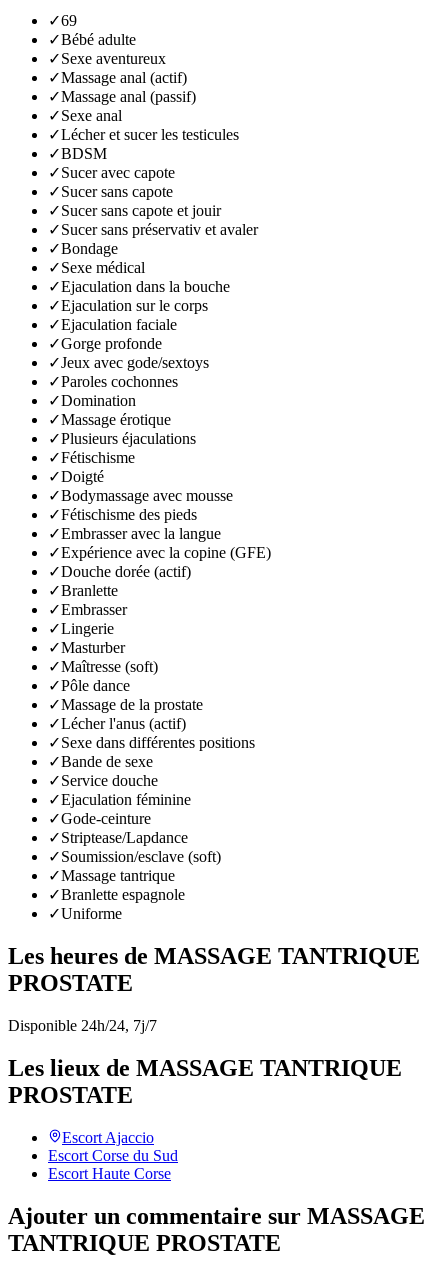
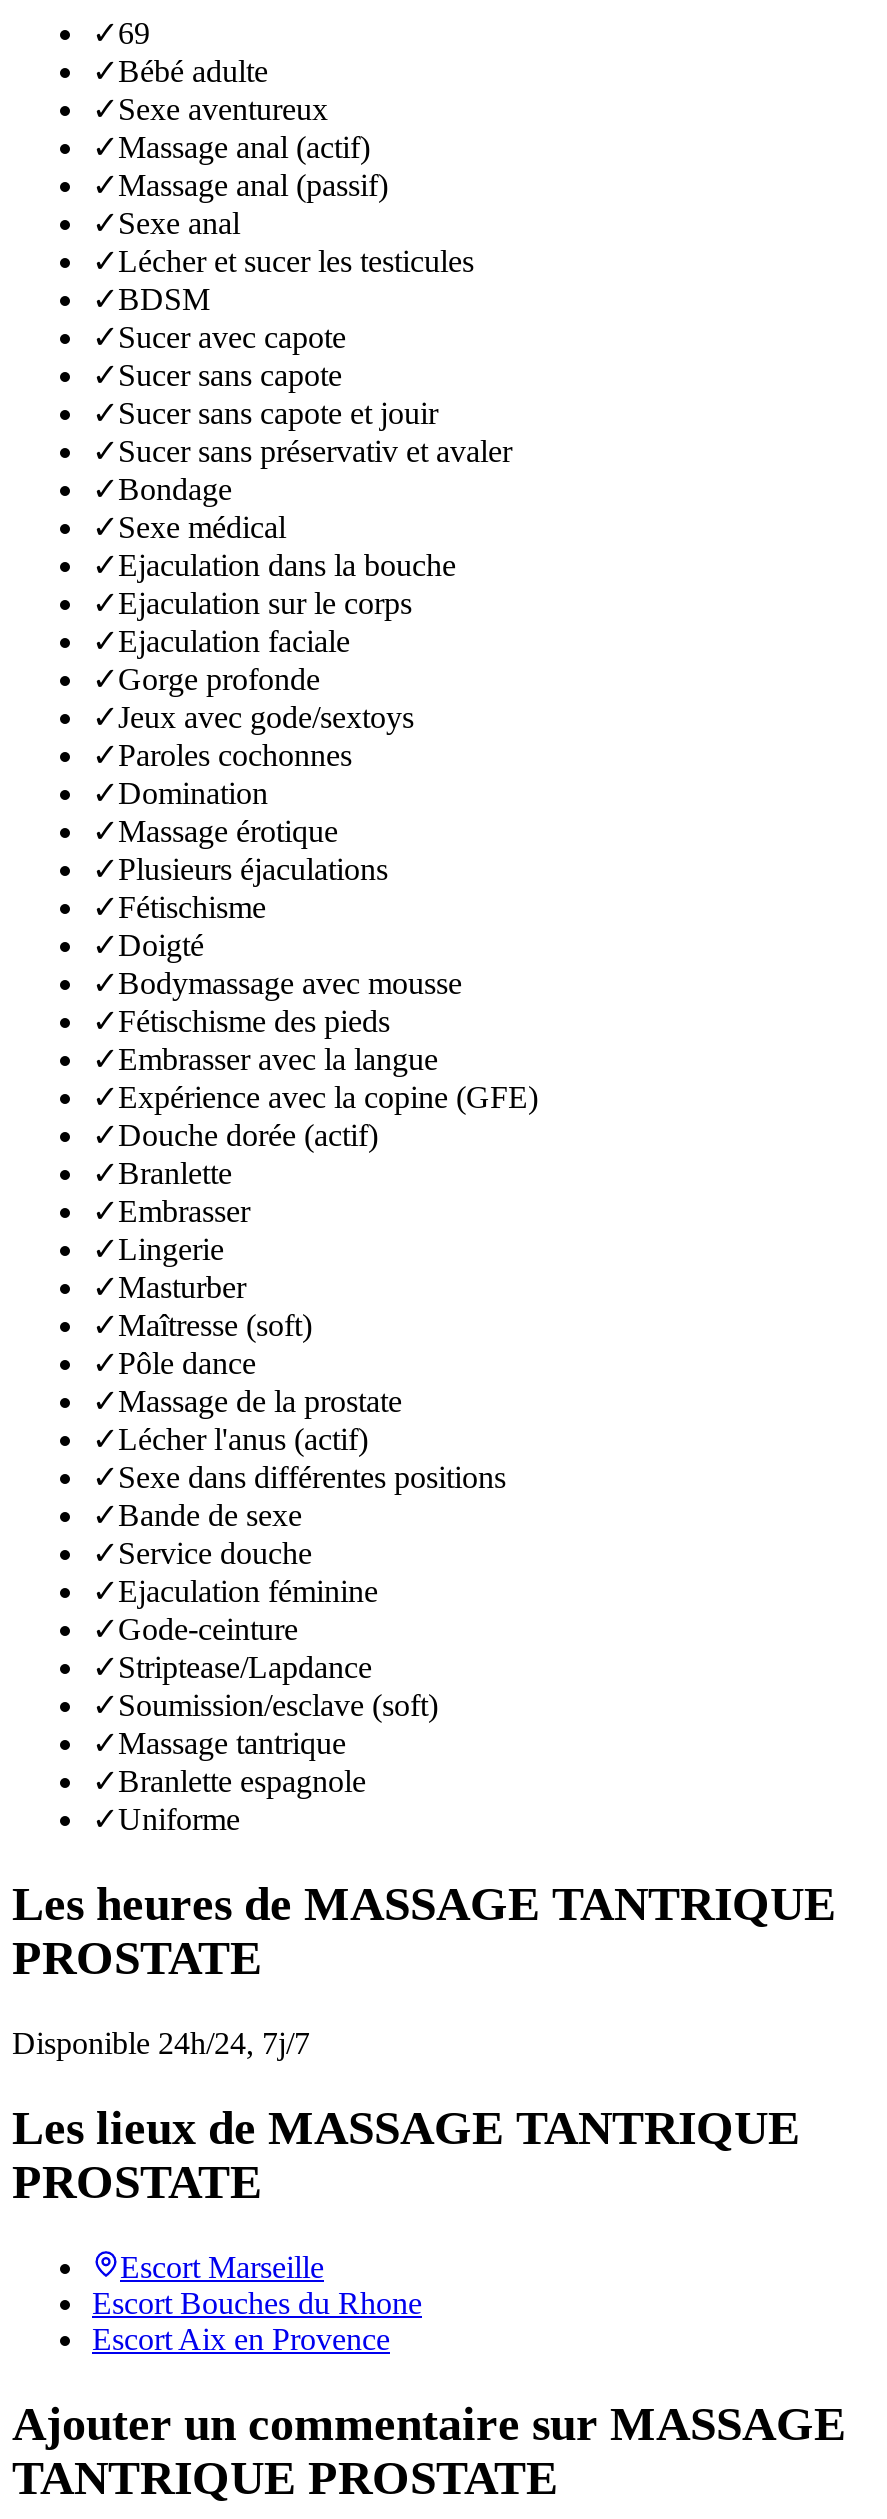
- Escort Ajaccio
- Escort Corse du Sud
- Escort Haute Corse
+ Escort Marseille
+ Escort Bouches du Rhone
+ Escort Aix en Provence
